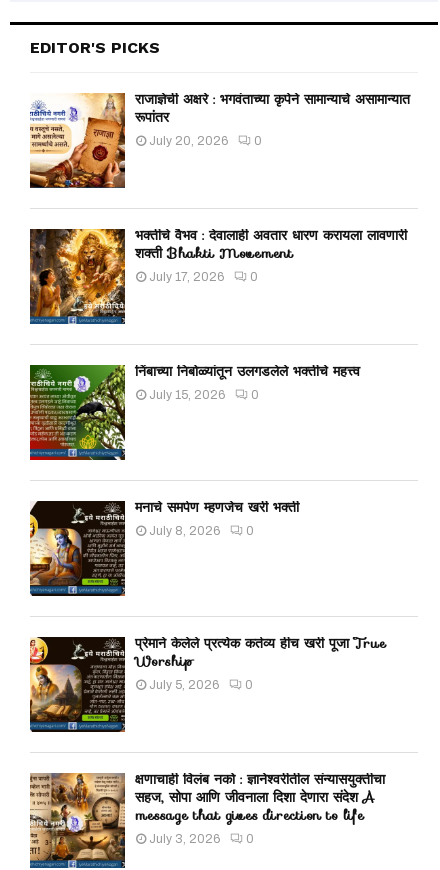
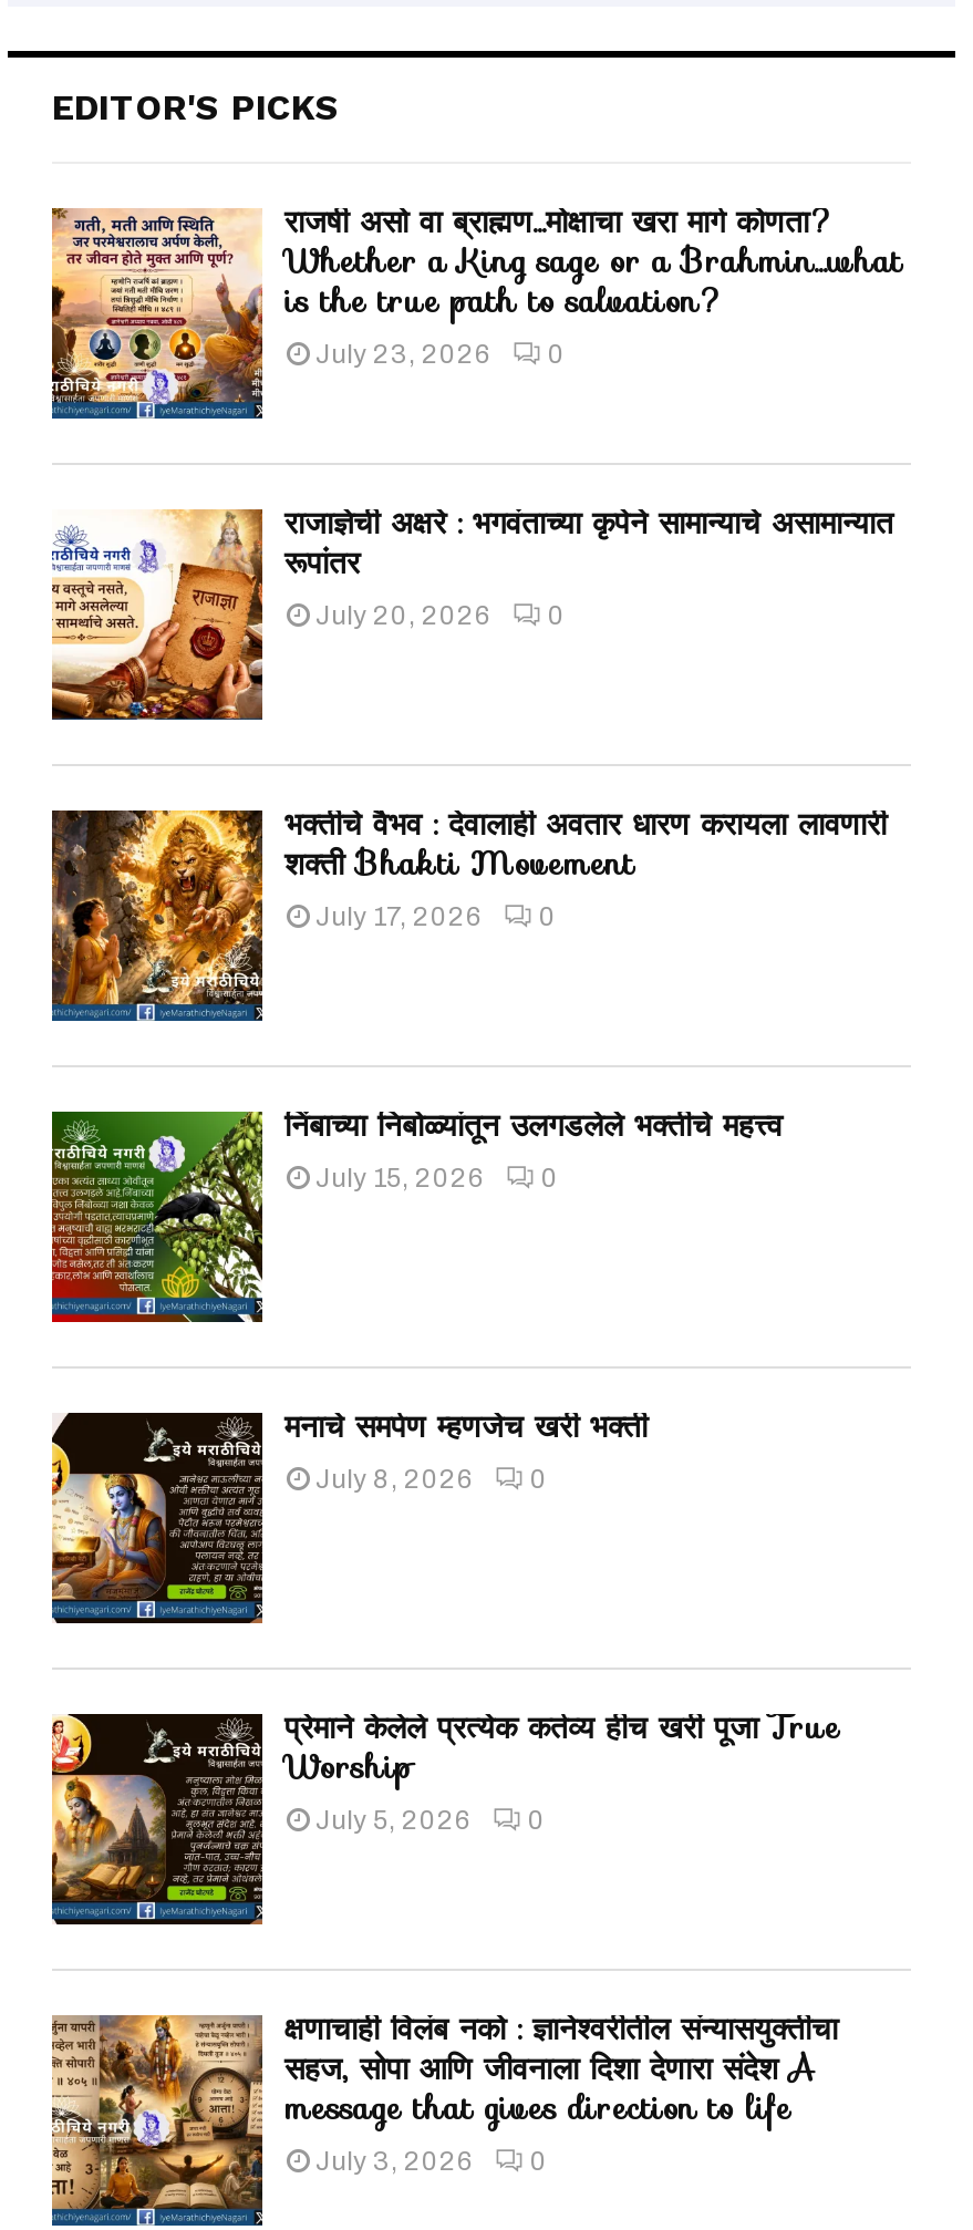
+ [image]
+ राजर्षी असो वा ब्राह्मण…मोक्षाचा खरा मार्ग कोणता?
+ Whether a King sage or a Brahmin…what
+ is the true path to salvation?
+ July 23, 2026
+ 0
